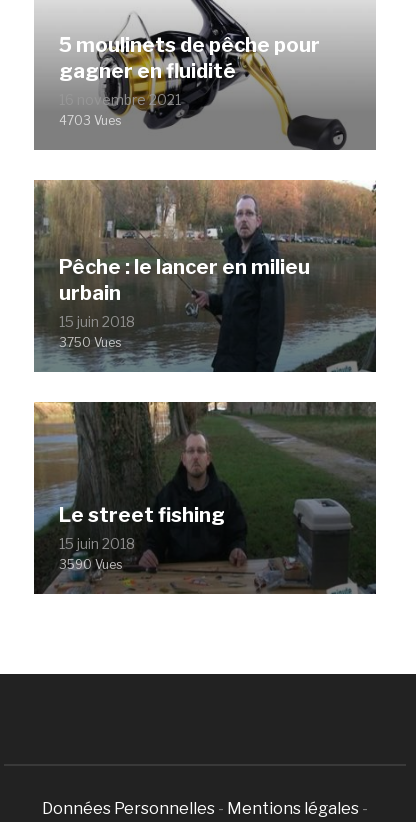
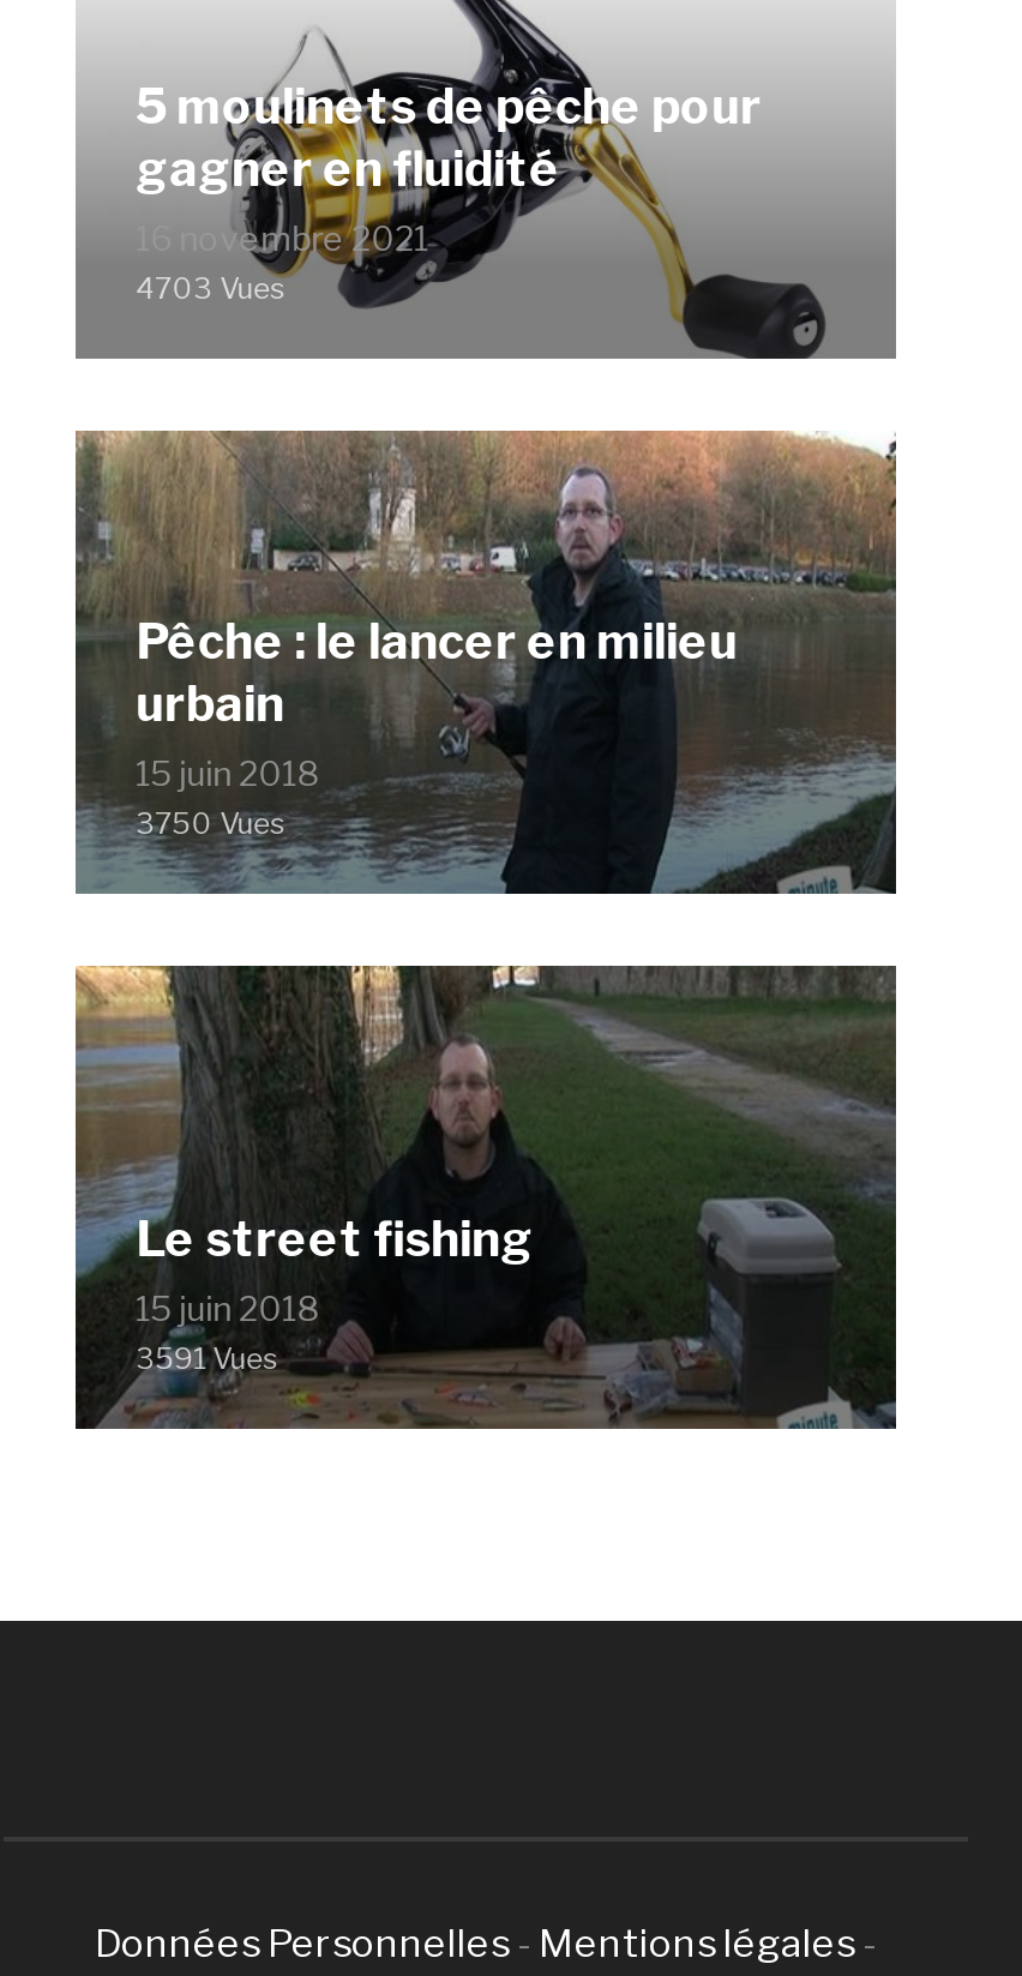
- 3590 Vues
+ 3591 Vues
